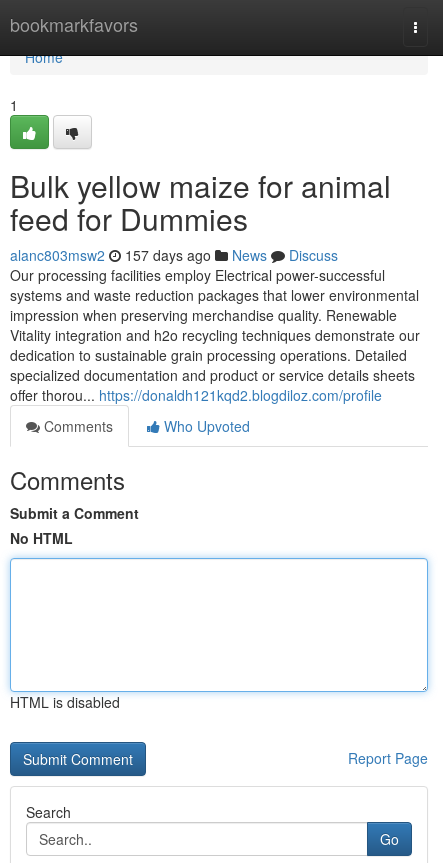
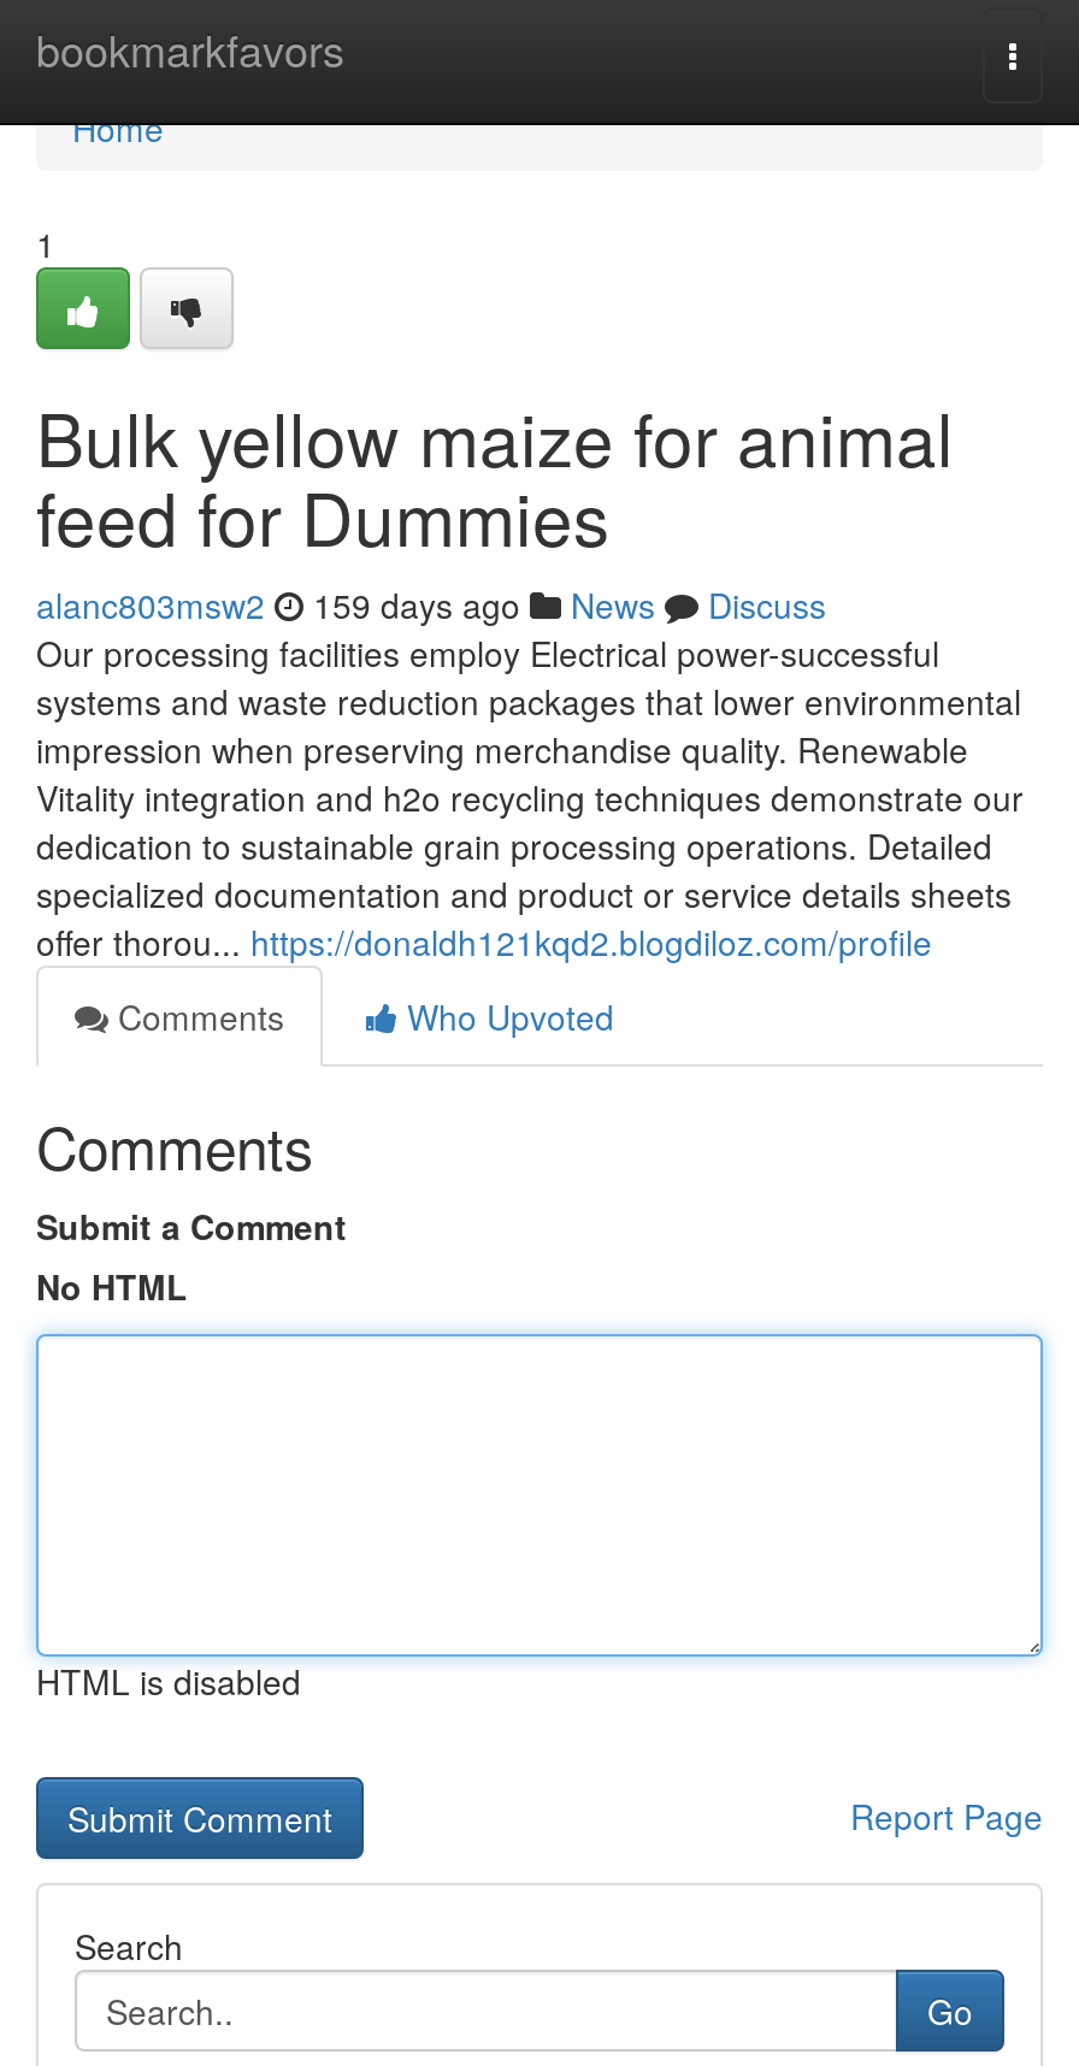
- alanc803msw2 157 days ago News Discuss
+ alanc803msw2 159 days ago News Discuss
